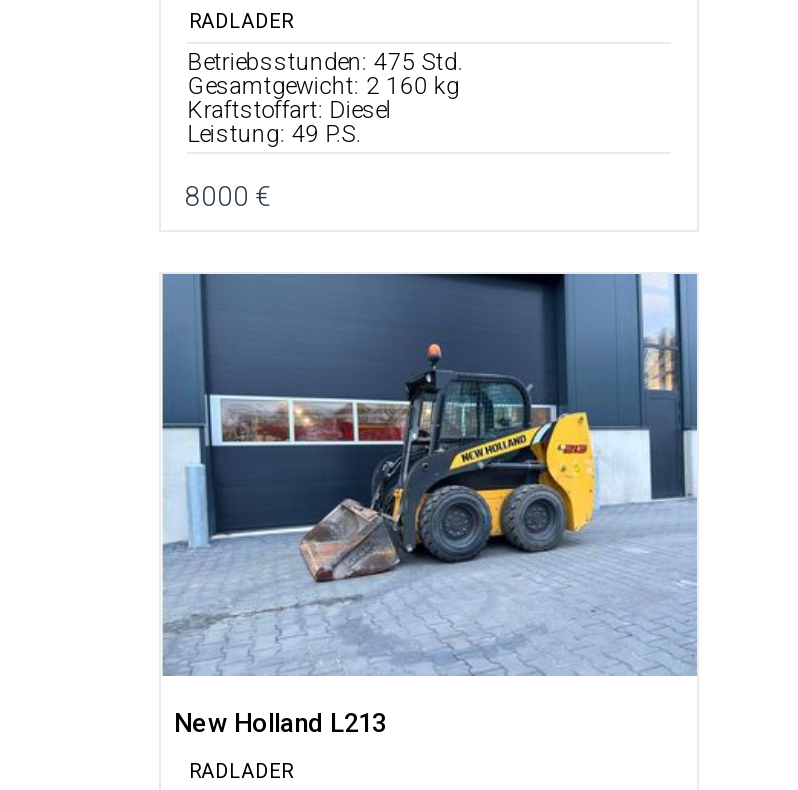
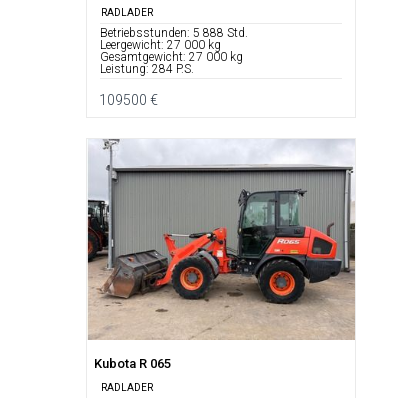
- Betriebsstunden: 475 Std.
- Gesamtgewicht: 2 160 kg
- Kraftstoffart: Diesel
- Leistung: 49 P.S.
+ Betriebsstunden: 5 888 Std.
+ Leergewicht: 27 000 kg
+ Gesamtgewicht: 27 000 kg
+ Leistung: 284 P.S.

- 8000 €
+ 109500 €

- [image]
- New Holland L213
+ [image]
+ Kubota R 065
